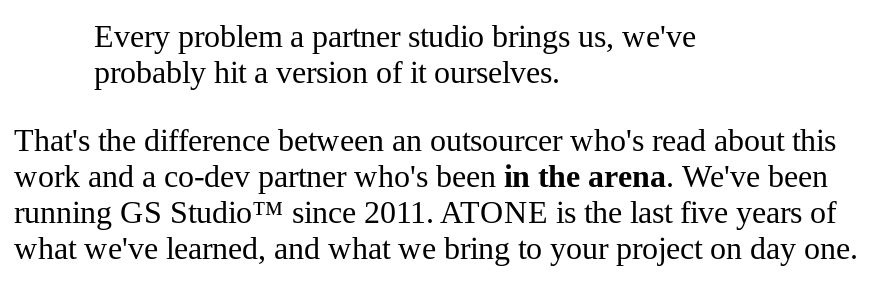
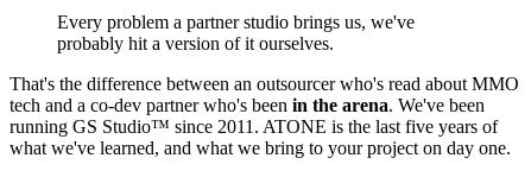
- That's the difference between an outsourcer who's read about this
+ That's the difference between an outsourcer who's read about MMO

- work and a co-dev partner who's been in the arena. We've been
+ tech and a co-dev partner who's been in the arena. We've been
